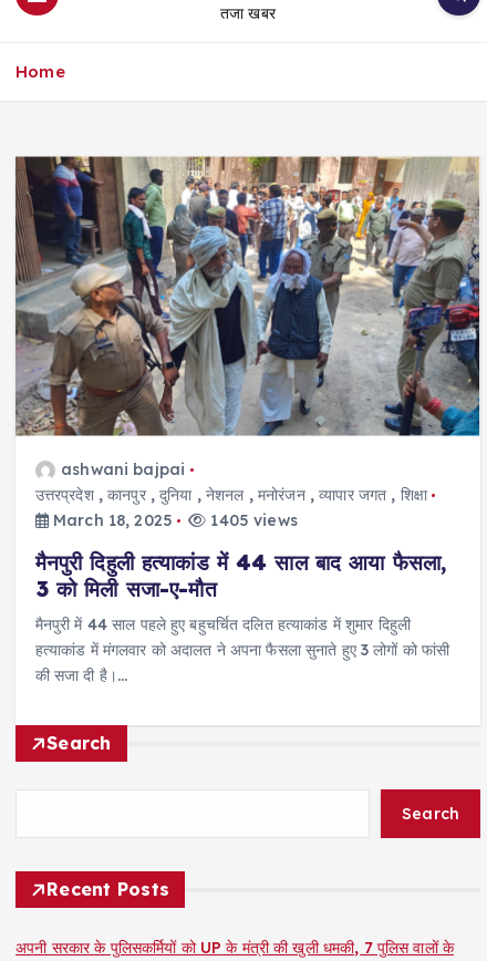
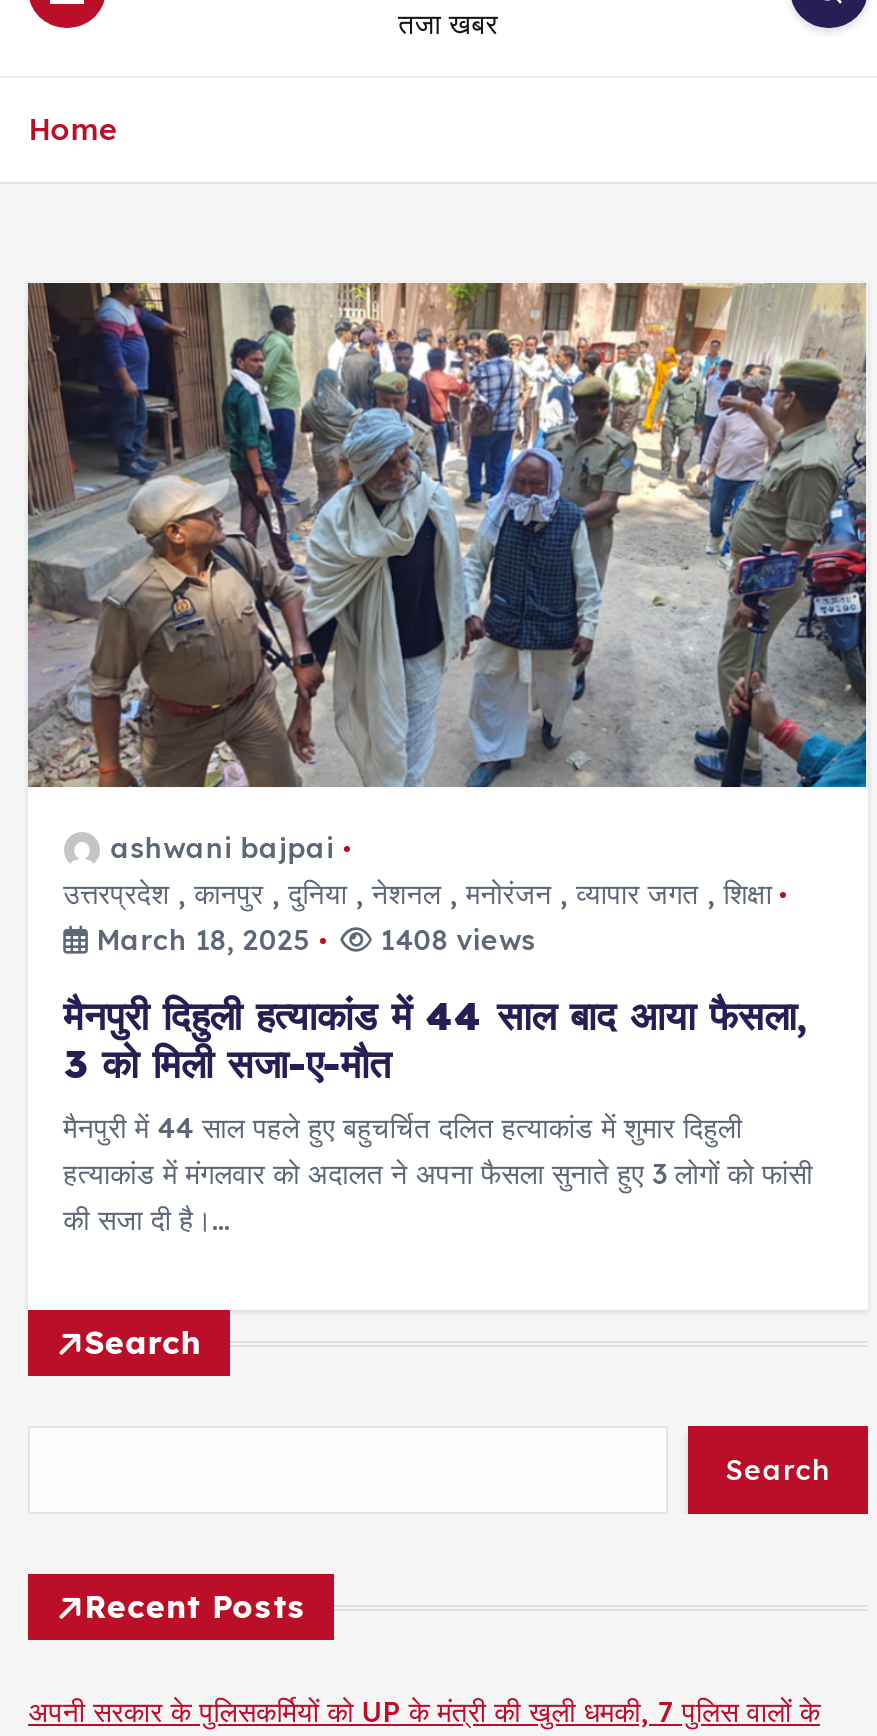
- March 18, 2025 1405 views
+ March 18, 2025 1408 views
